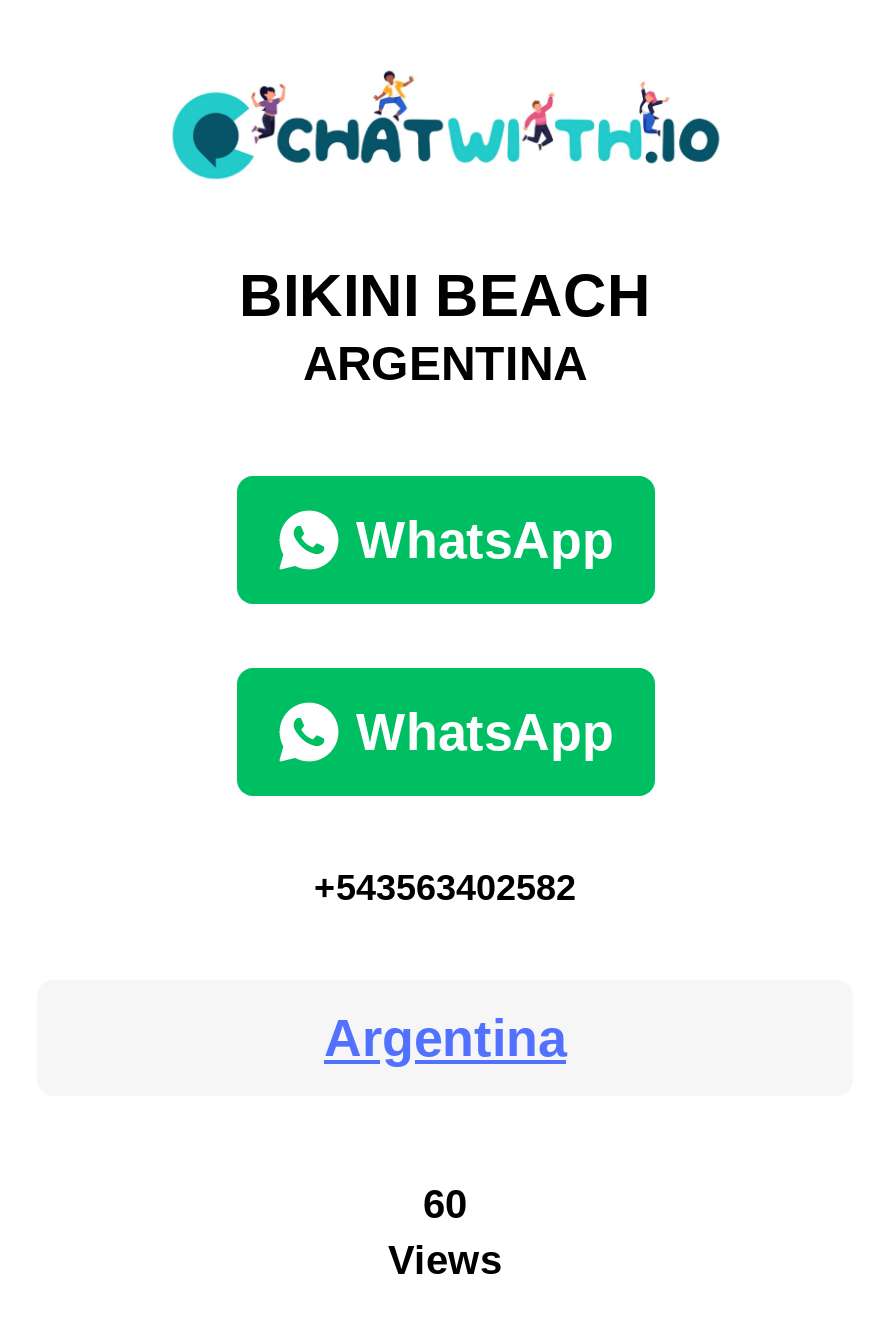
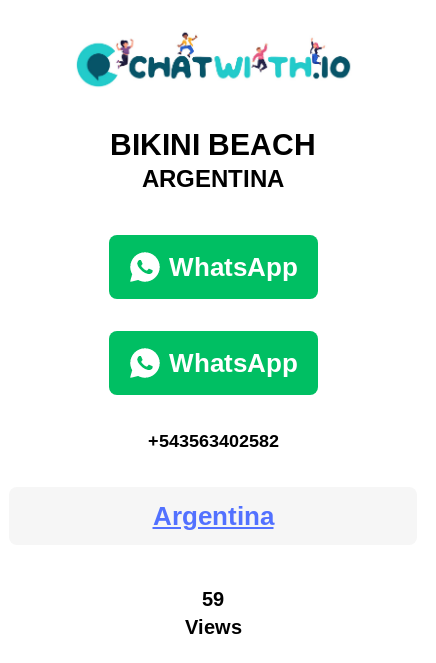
- 60
+ 59
